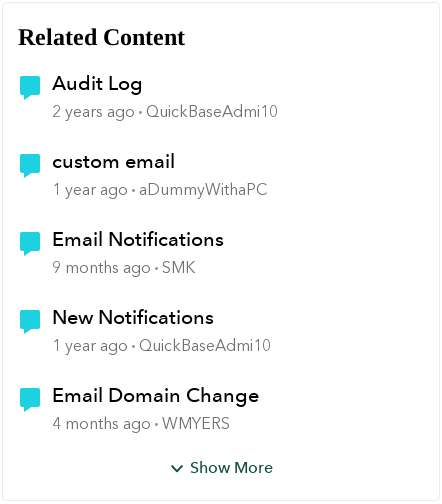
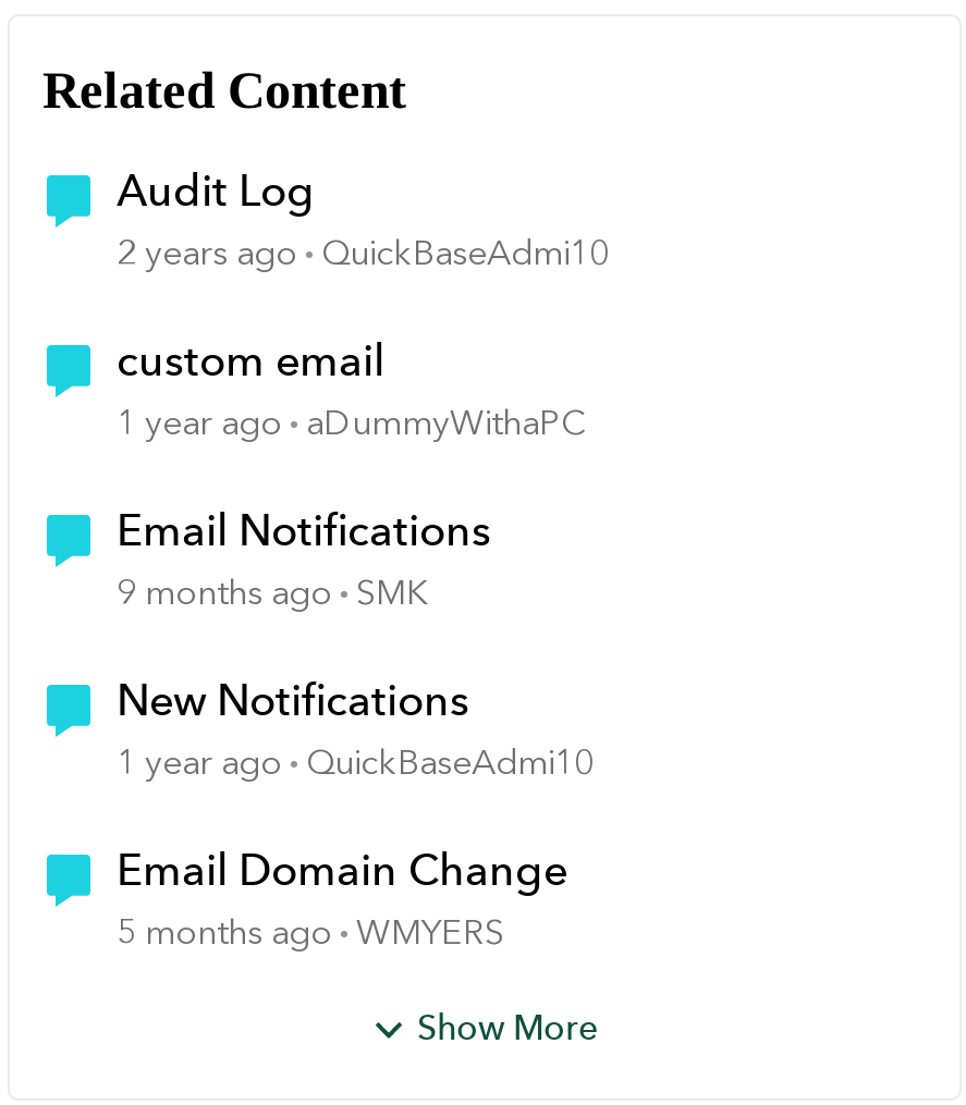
- 4 months ago WMYERS
+ 5 months ago WMYERS
